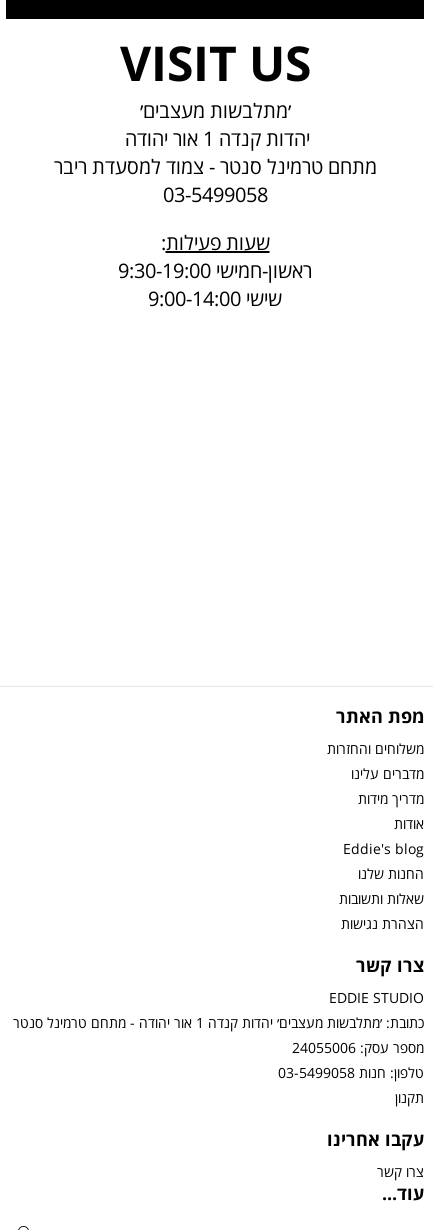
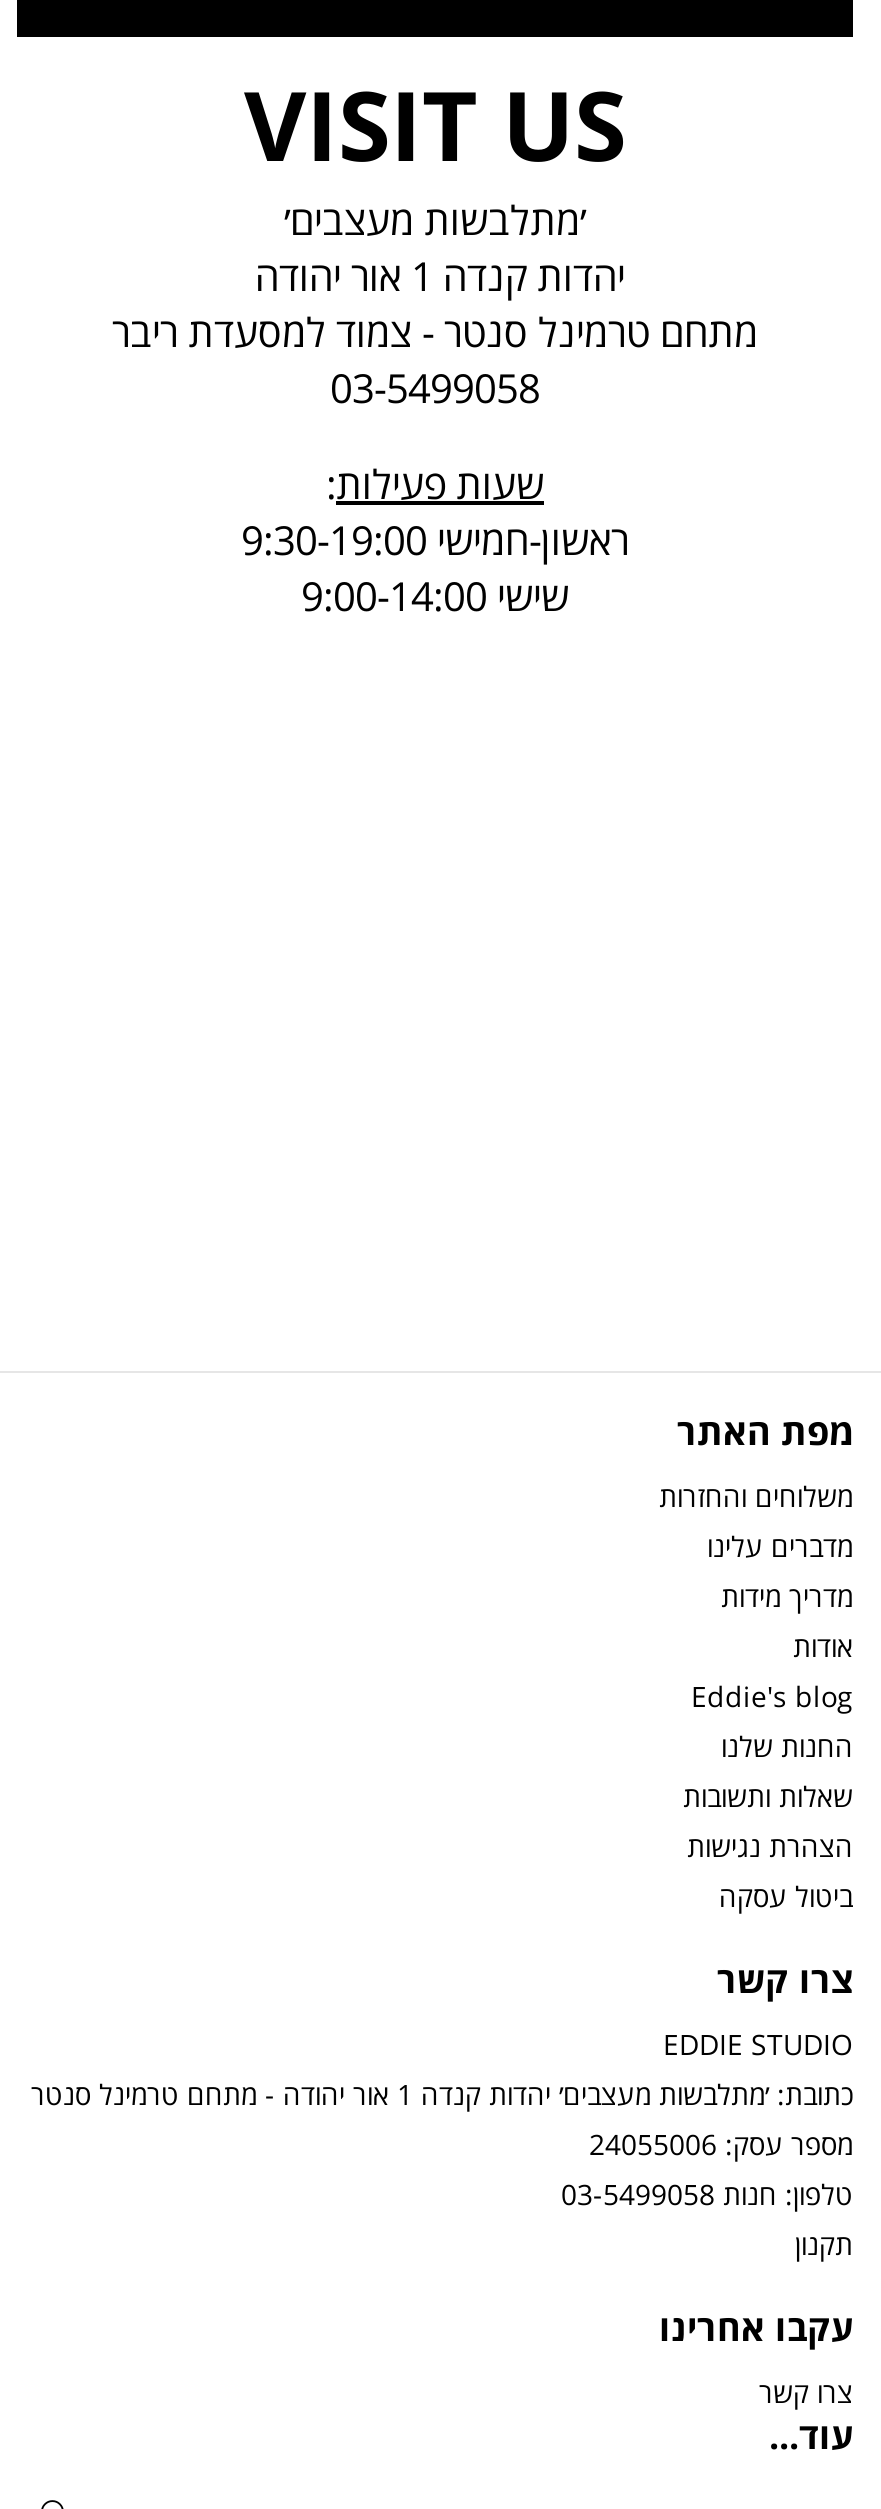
+ ביטול עסקה
